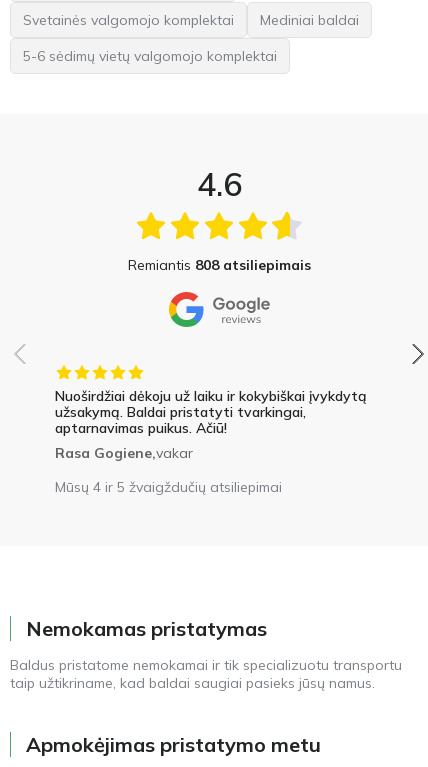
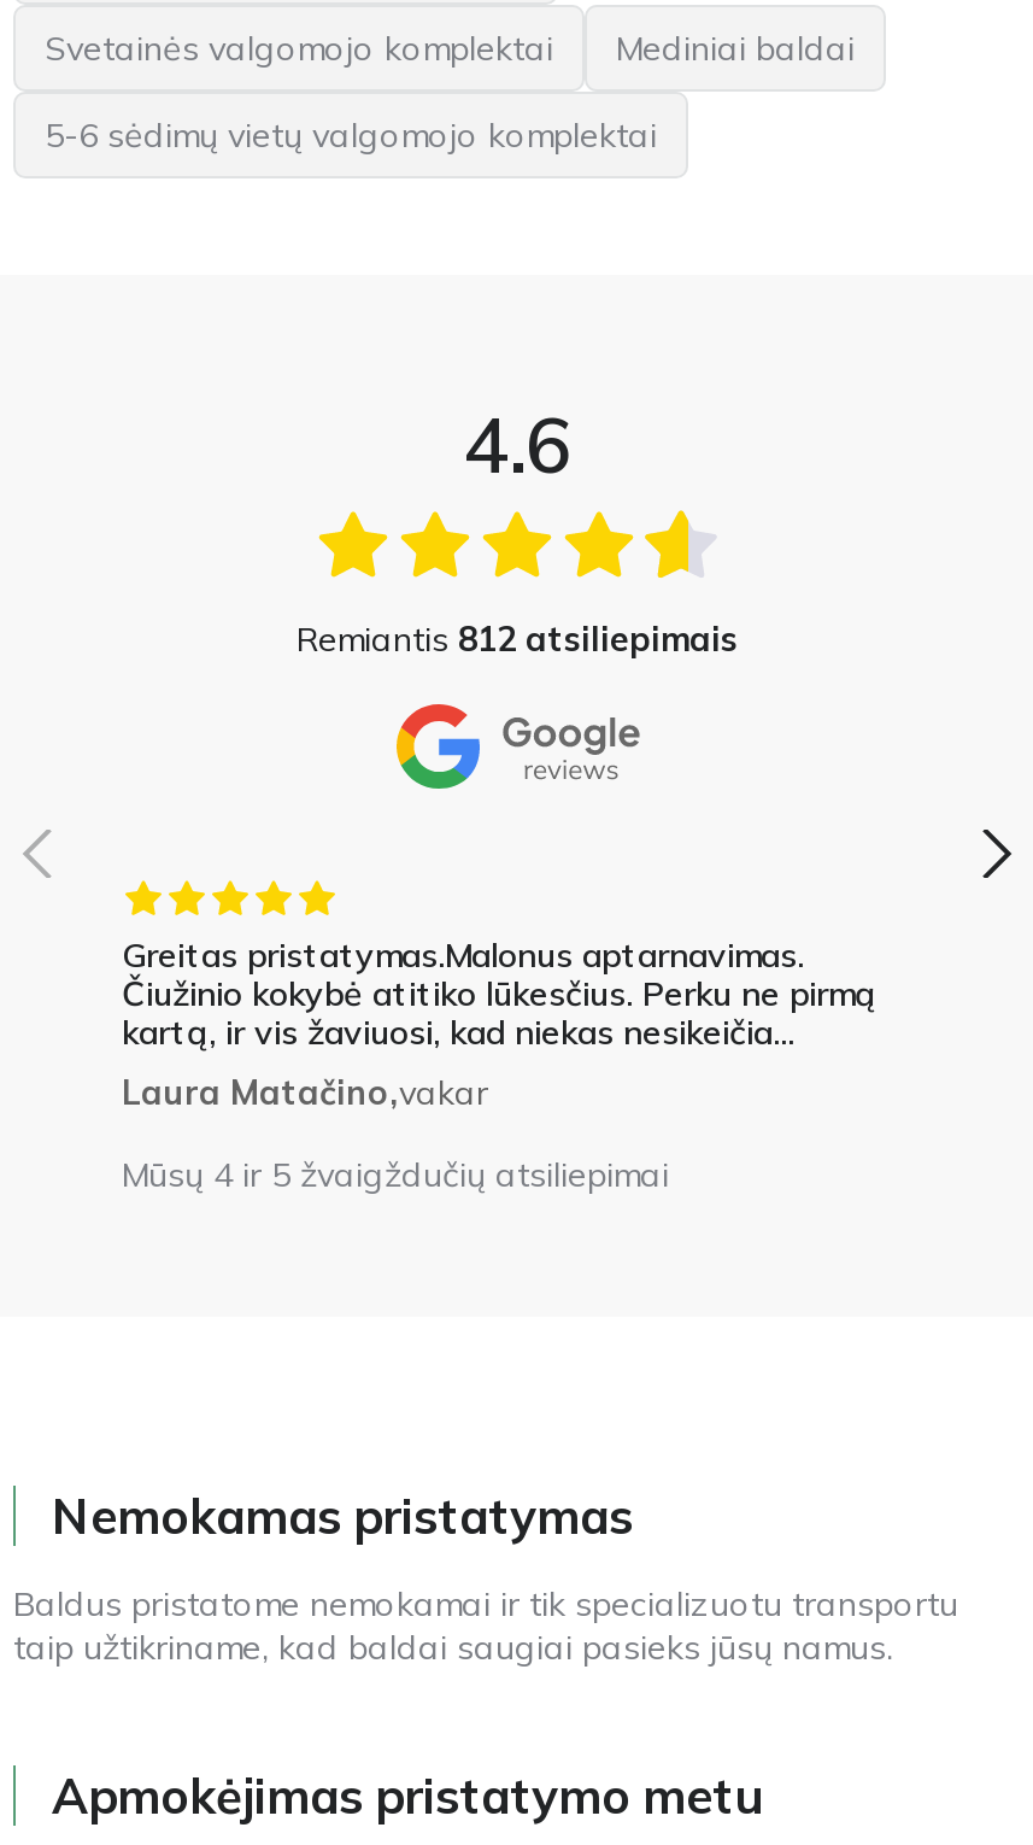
- Remiantis 808 atsiliepimais
+ Remiantis 812 atsiliepimais

- Nuoširdžiai dėkoju už laiku ir kokybiškai įvykdytą
- užsakymą. Baldai pristatyti tvarkingai,
- aptarnavimas puikus. Ačiū!
- Rasa Gogiene,vakar
+ Greitas pristatymas.Malonus aptarnavimas.
+ Čiužinio kokybė atitiko lūkesčius. Perku ne pirmą
+ kartą, ir vis žaviuosi, kad niekas nesikeičia...
+ Laura Matačino,vakar
